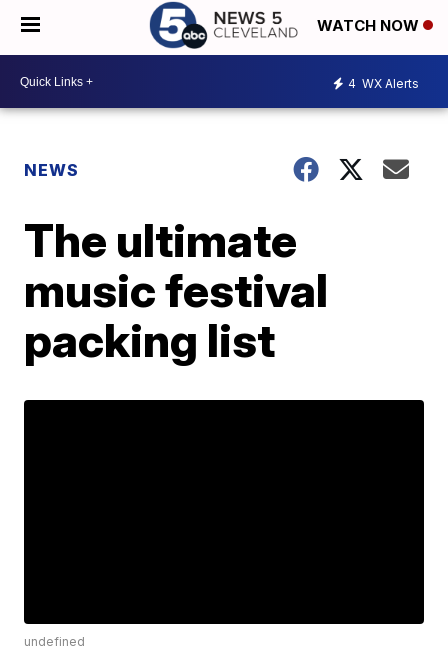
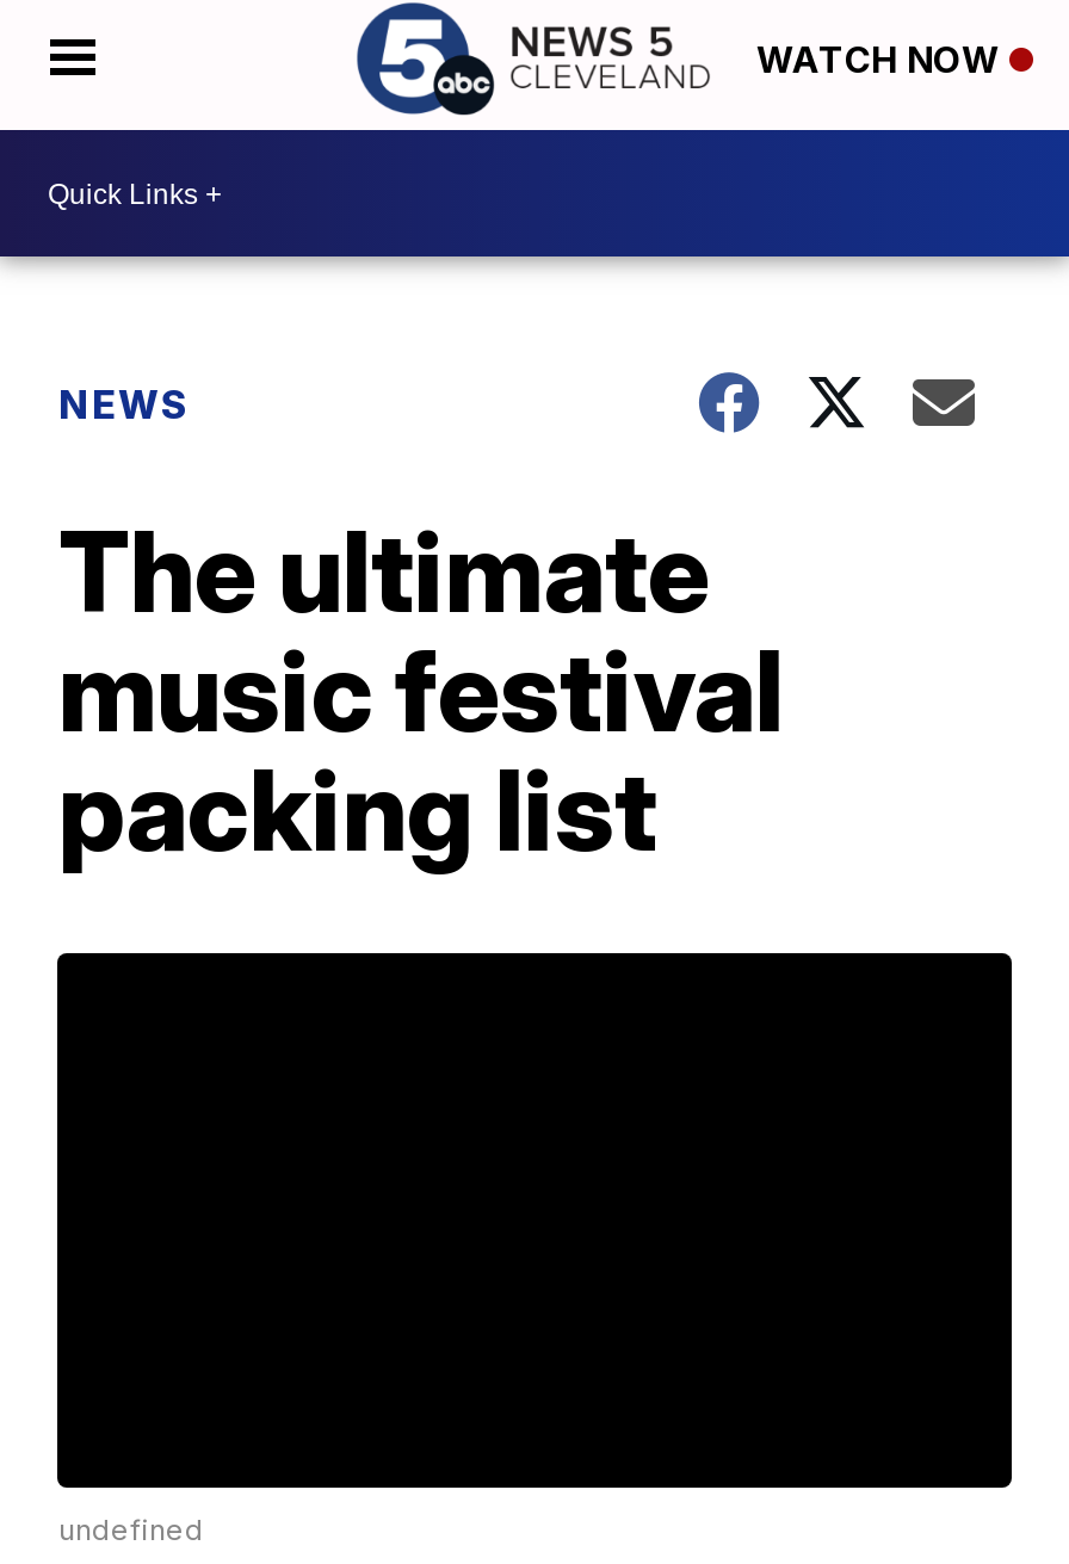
- 4 WX Alerts
